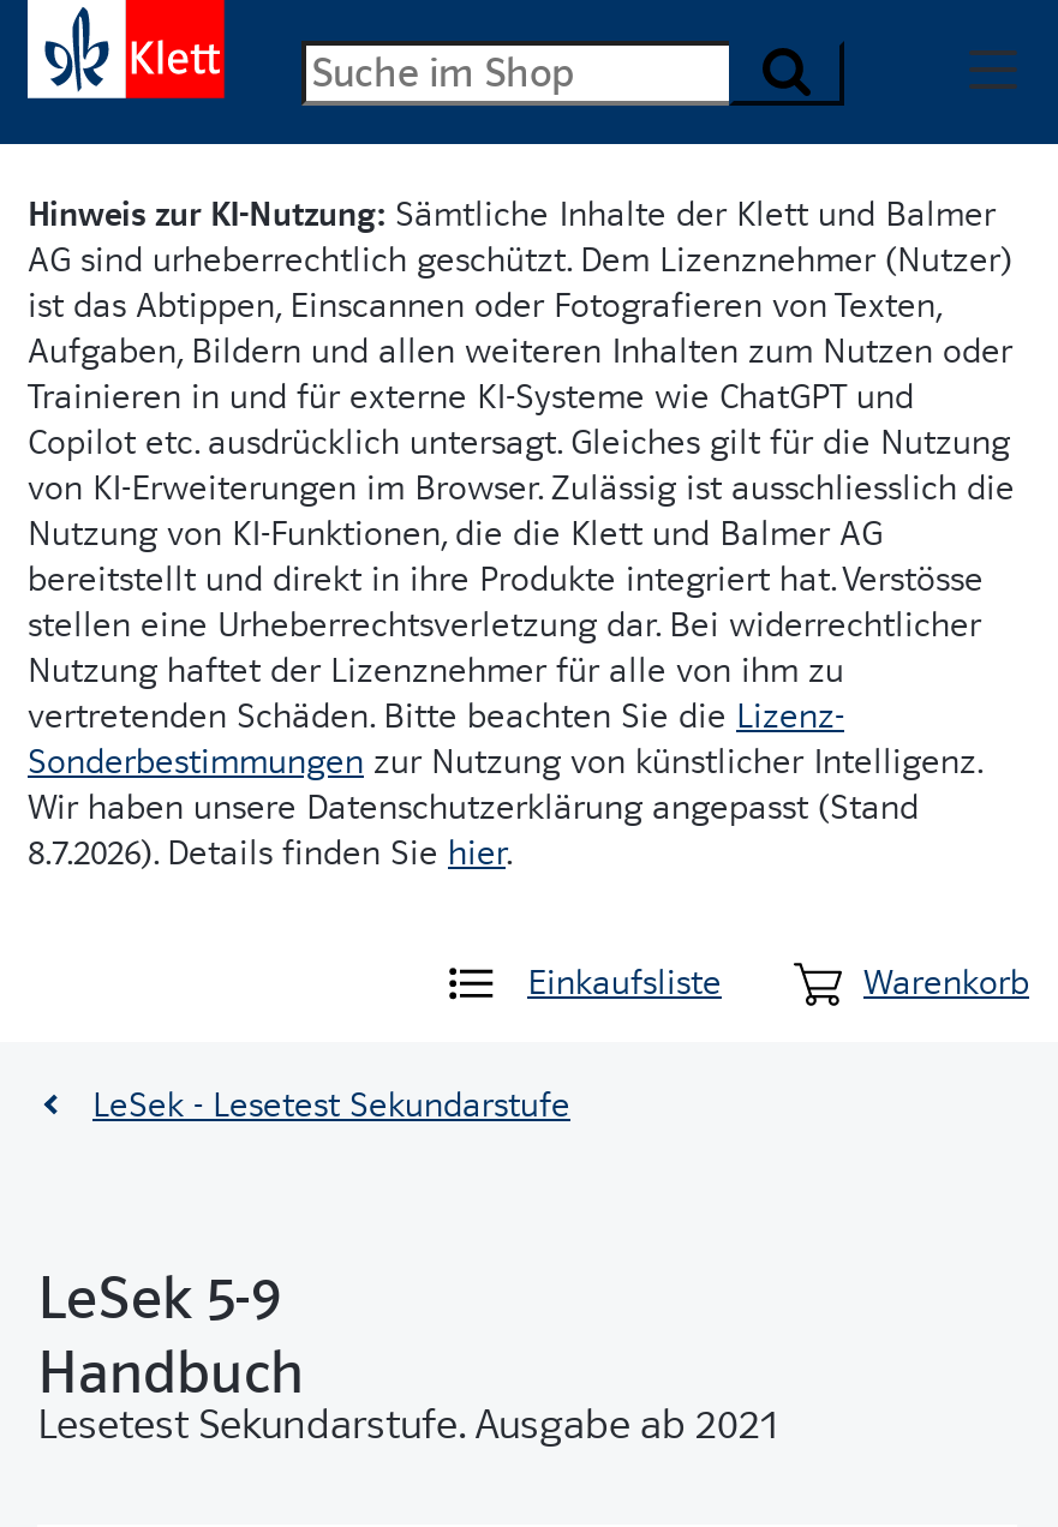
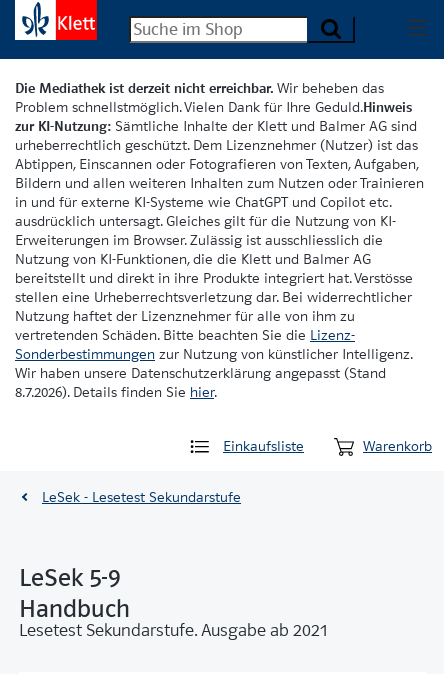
- Hinweis zur KI-Nutzung: Sämtliche Inhalte der Klett und Balmer
- AG sind urheberrechtlich geschützt. Dem Lizenznehmer (Nutzer)
- ist das Abtippen, Einscannen oder Fotografieren von Texten,
- Aufgaben, Bildern und allen weiteren Inhalten zum Nutzen oder
- Trainieren in und für externe KI-Systeme wie ChatGPT und
- Copilot etc. ausdrücklich untersagt. Gleiches gilt für die Nutzung
- von KI-Erweiterungen im Browser. Zulässig ist ausschliesslich die
+ Die Mediathek ist derzeit nicht erreichbar. Wir beheben das
+ Problem schnellstmöglich. Vielen Dank für Ihre Geduld.Hinweis
+ zur KI-Nutzung: Sämtliche Inhalte der Klett und Balmer AG sind
+ urheberrechtlich geschützt. Dem Lizenznehmer (Nutzer) ist das
+ Abtippen, Einscannen oder Fotografieren von Texten, Aufgaben,
+ Bildern und allen weiteren Inhalten zum Nutzen oder Trainieren
+ in und für externe KI-Systeme wie ChatGPT und Copilot etc.
+ ausdrücklich untersagt. Gleiches gilt für die Nutzung von KI-
+ Erweiterungen im Browser. Zulässig ist ausschliesslich die
